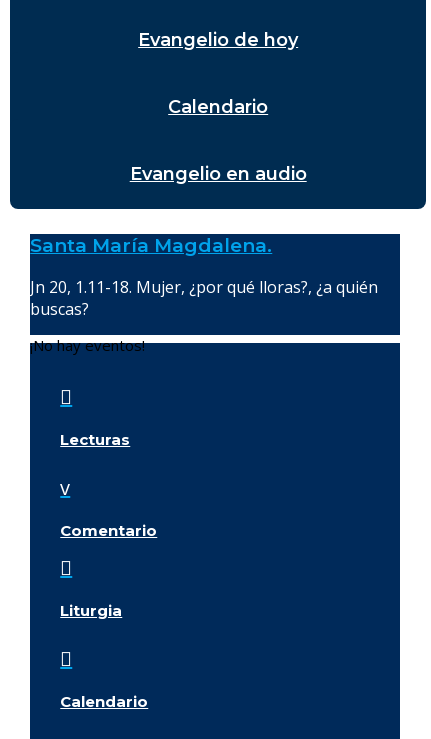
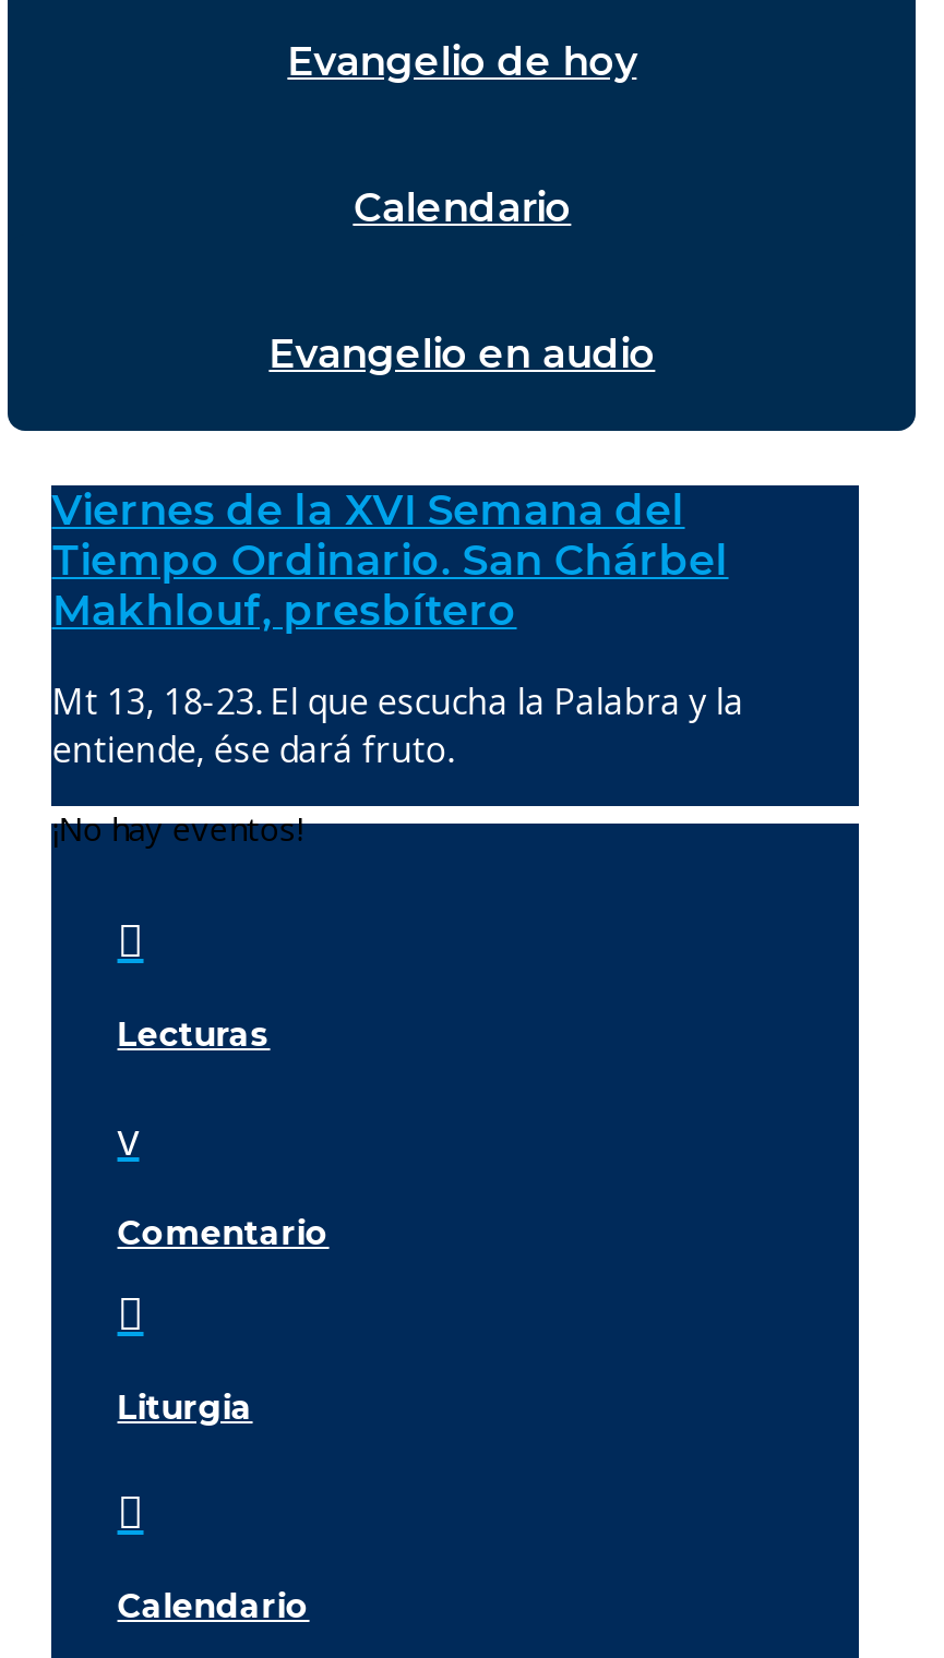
- Santa María Magdalena.
+ Viernes de la XVI Semana del
+ Tiempo Ordinario. San Chárbel
+ Makhlouf, presbítero

- Jn 20, 1.11-18. Mujer, ¿por qué lloras?, ¿a quién
- buscas?
+ Mt 13, 18-23. El que escucha la Palabra y la
+ entiende, ése dará fruto.
